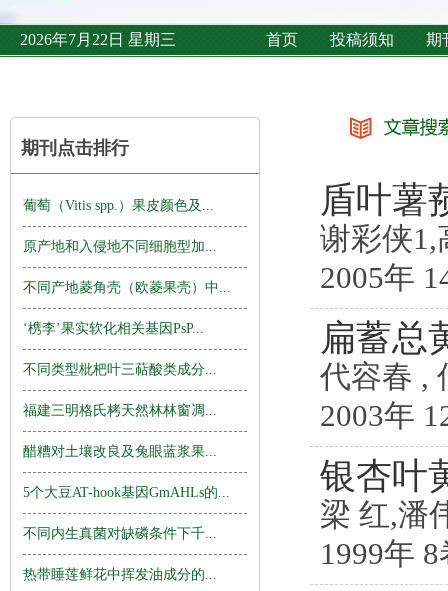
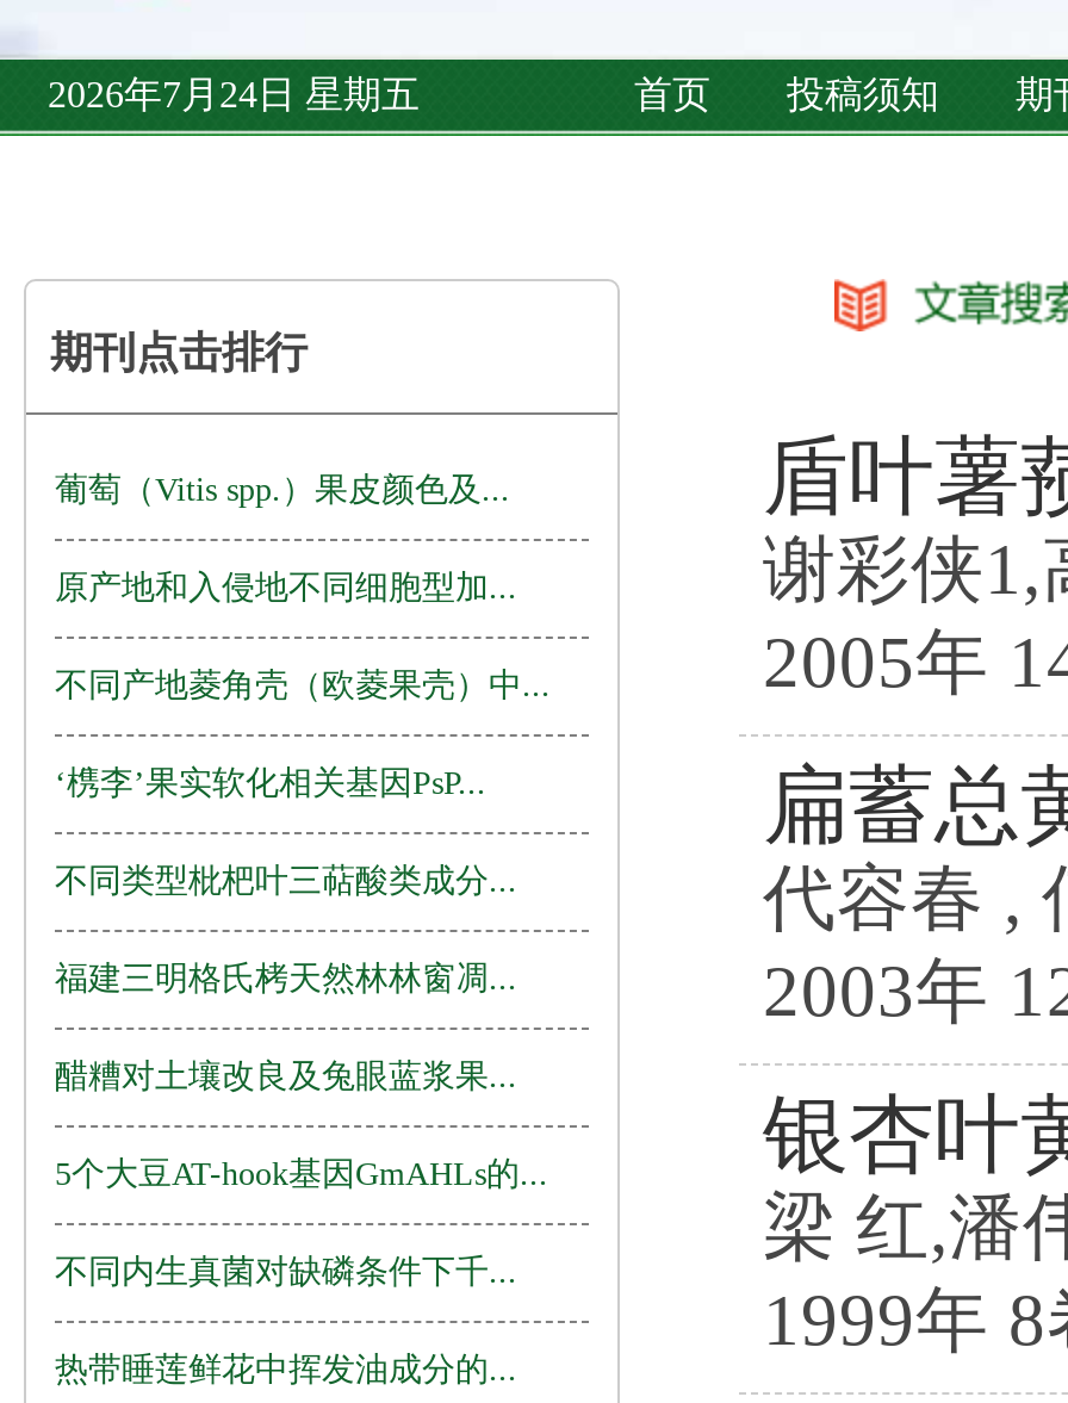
- 2026年7月22日 星期三
+ 2026年7月24日 星期五
